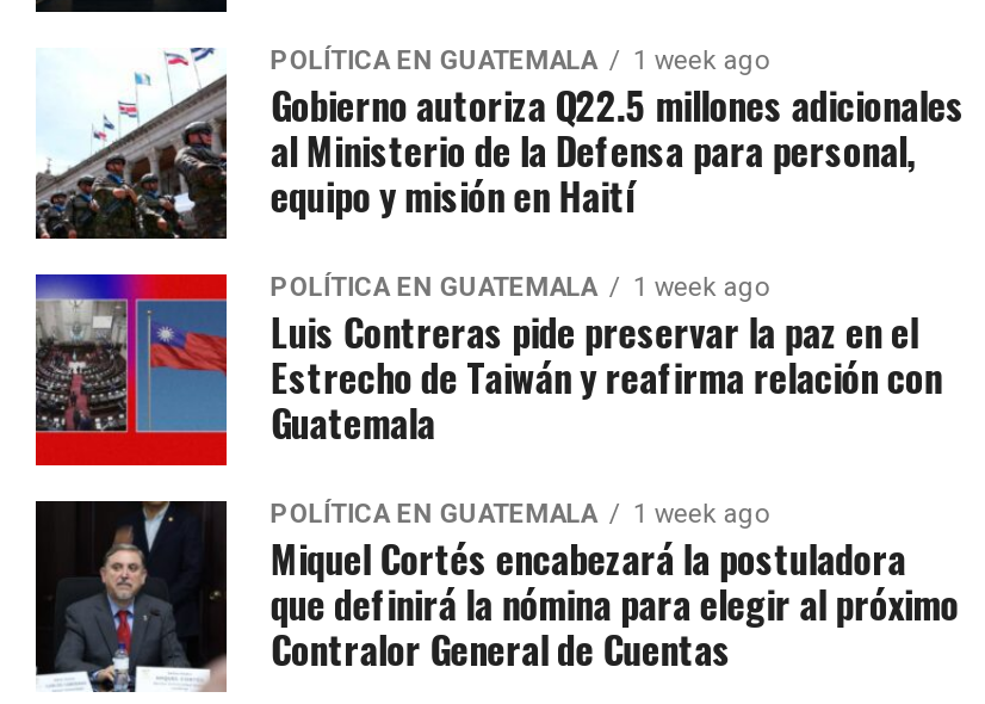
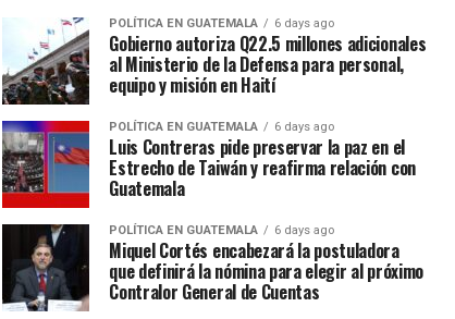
- POLÍTICA EN GUATEMALA 1 week ago
+ POLÍTICA EN GUATEMALA 6 days ago

- POLÍTICA EN GUATEMALA 1 week ago
+ POLÍTICA EN GUATEMALA 6 days ago

- POLÍTICA EN GUATEMALA 1 week ago
+ POLÍTICA EN GUATEMALA 6 days ago
